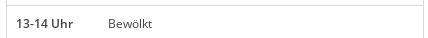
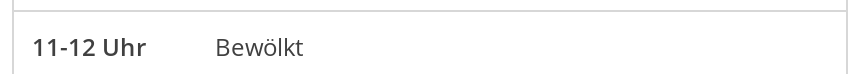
- 13-14 Uhr
+ 11-12 Uhr
